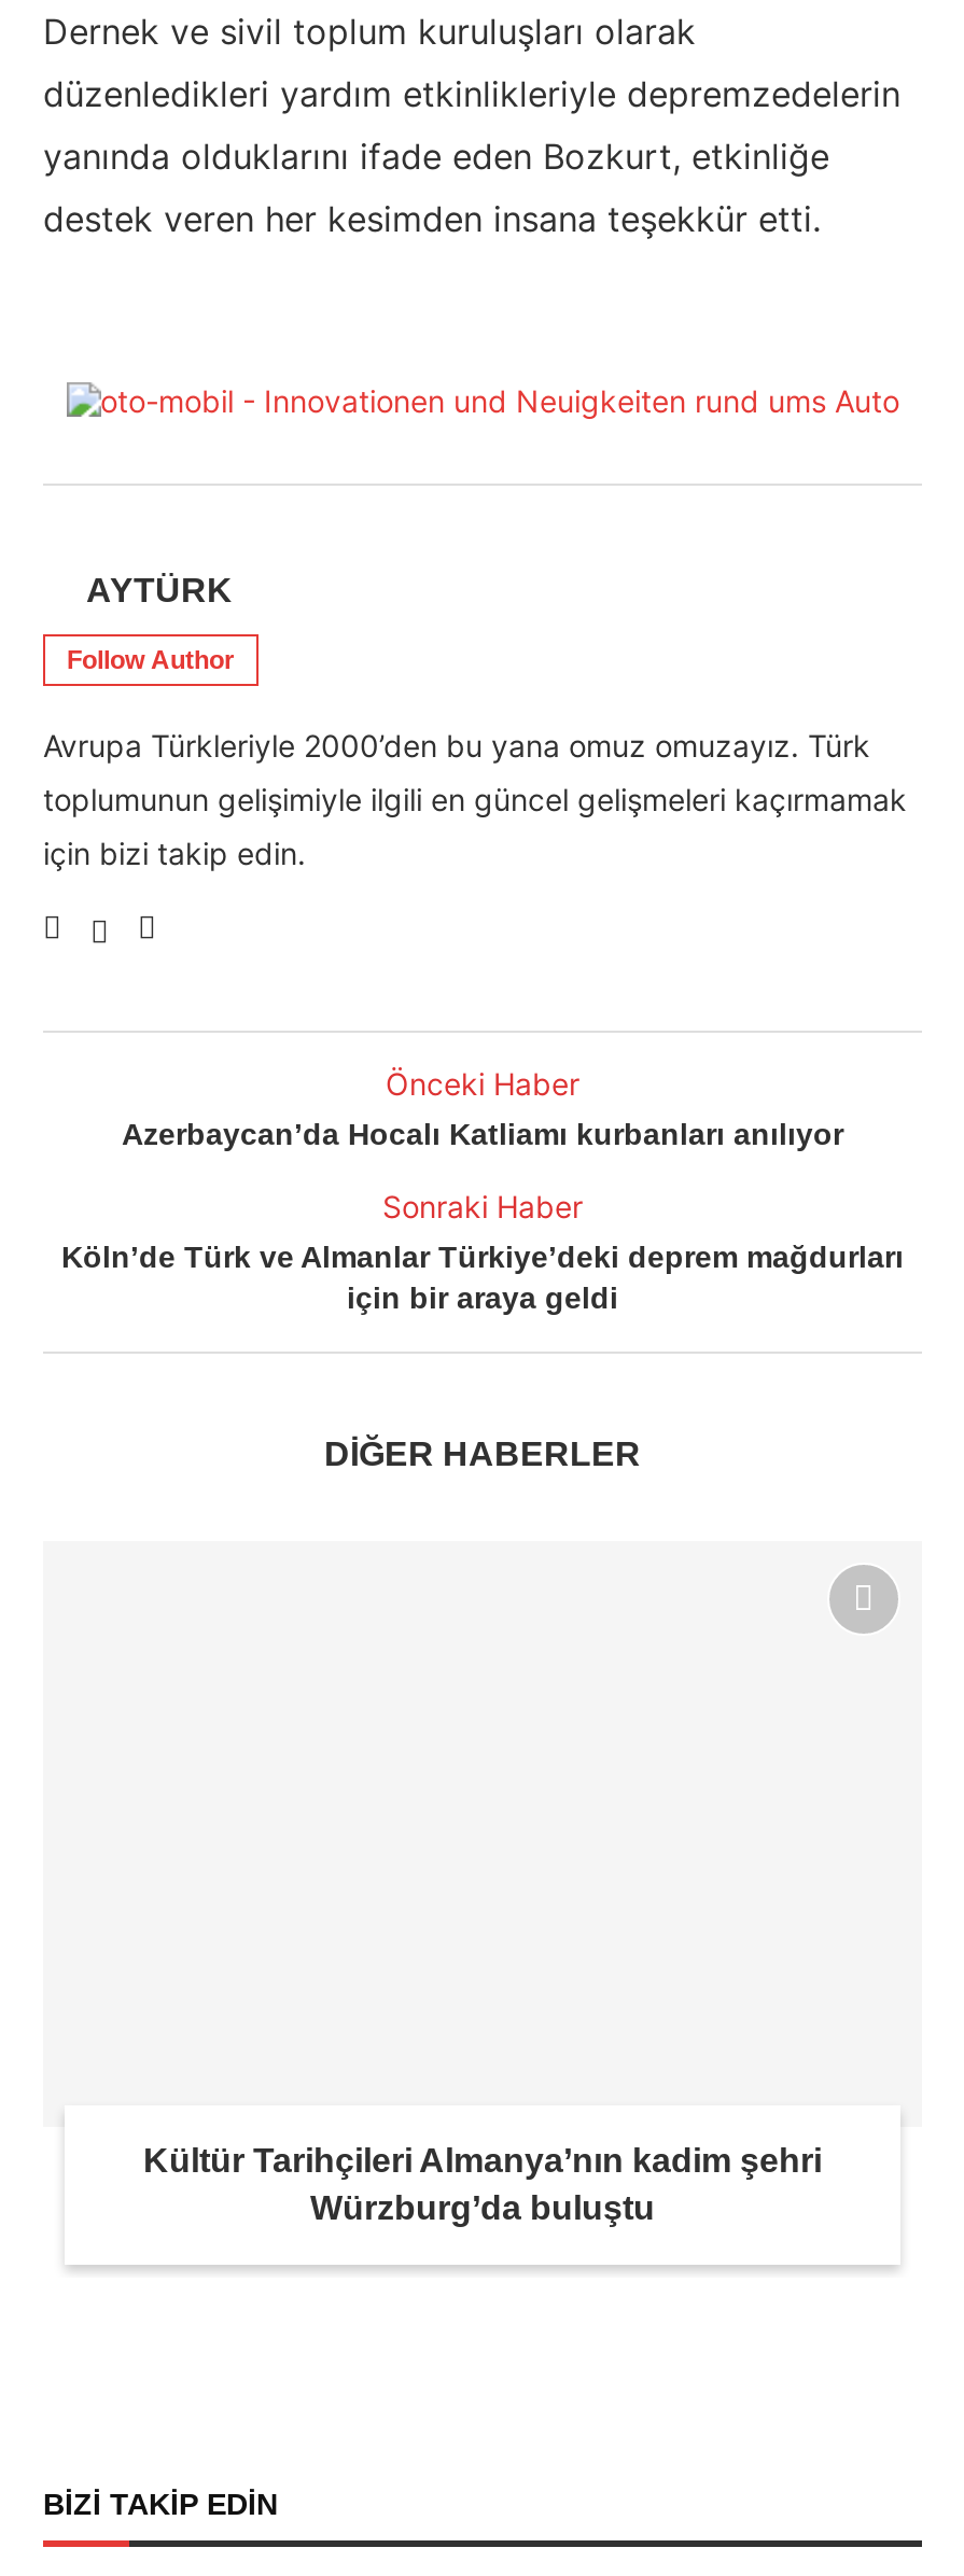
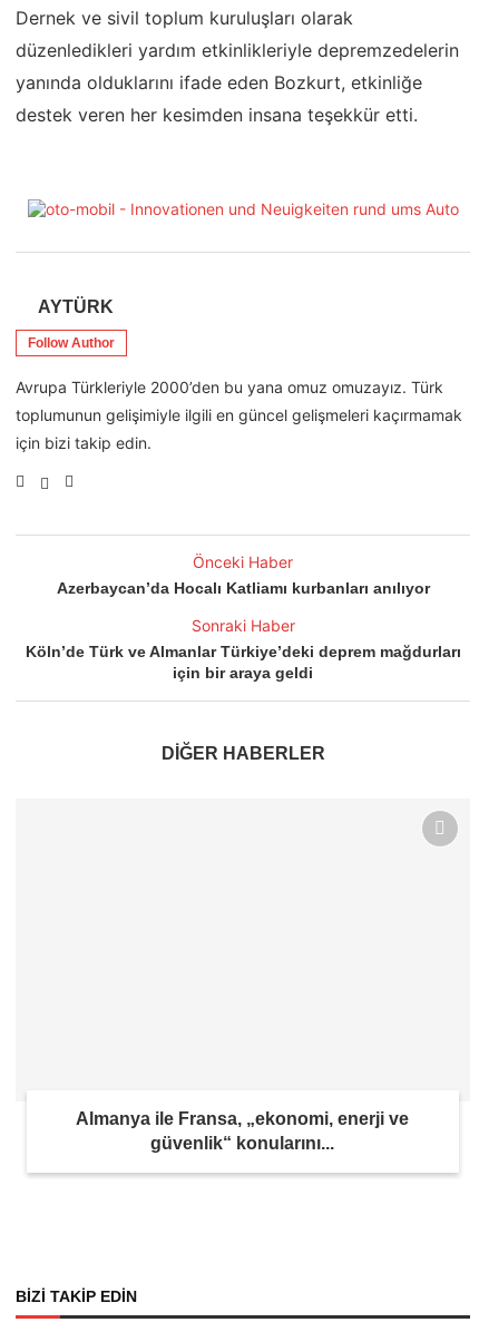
- Kültür Tarihçileri Almanya’nın kadim şehri
- Würzburg’da buluştu
+ Almanya ile Fransa, „ekonomi, enerji ve
+ güvenlik“ konularını...
